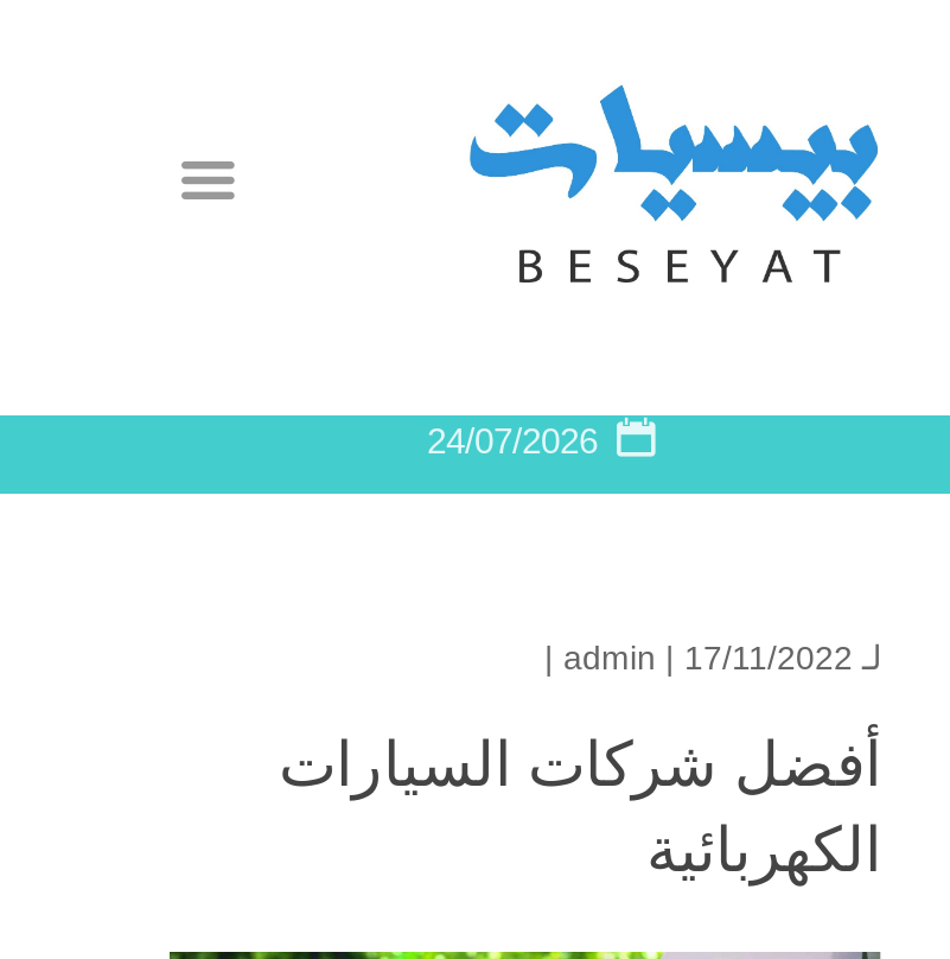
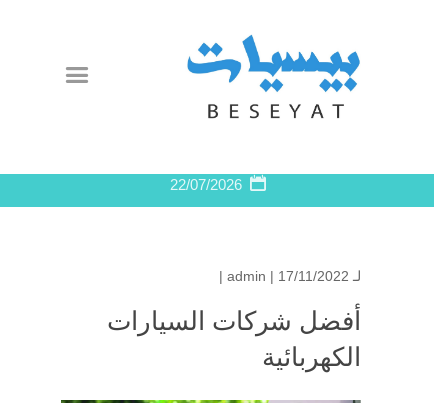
- 24/07/2026
+ 22/07/2026
